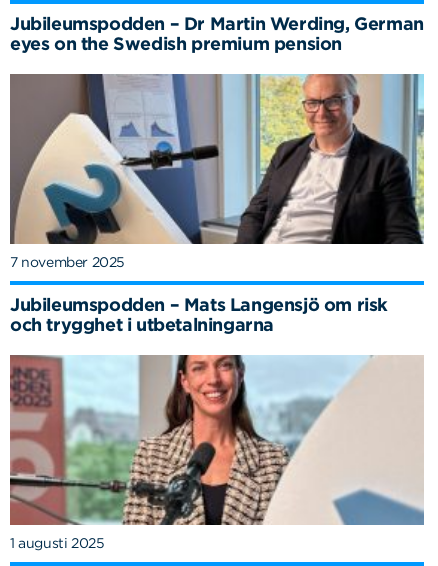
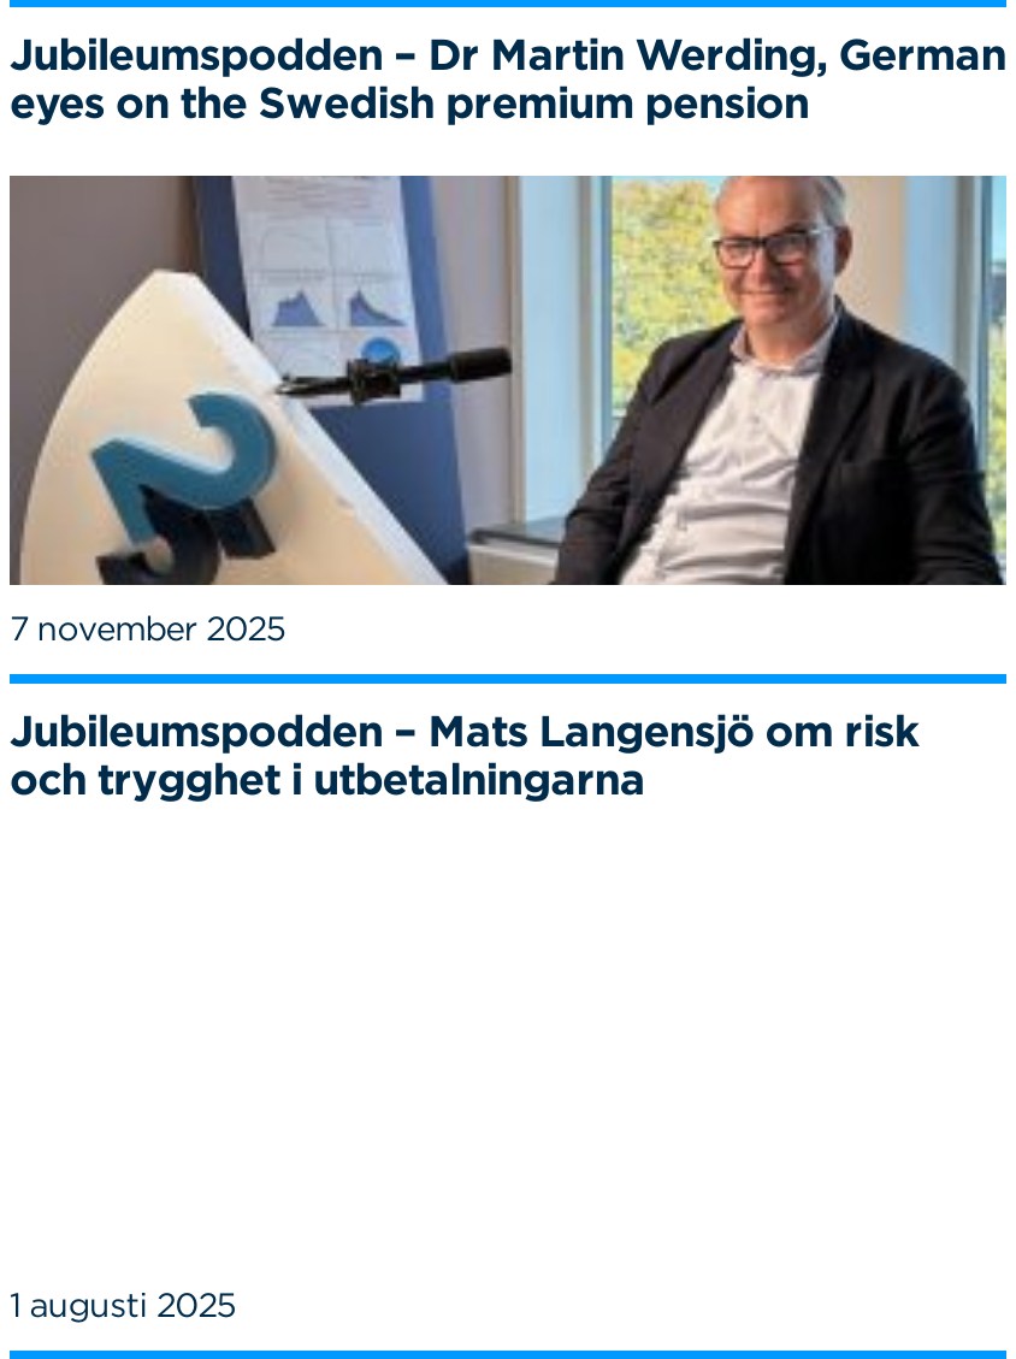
- [image]
